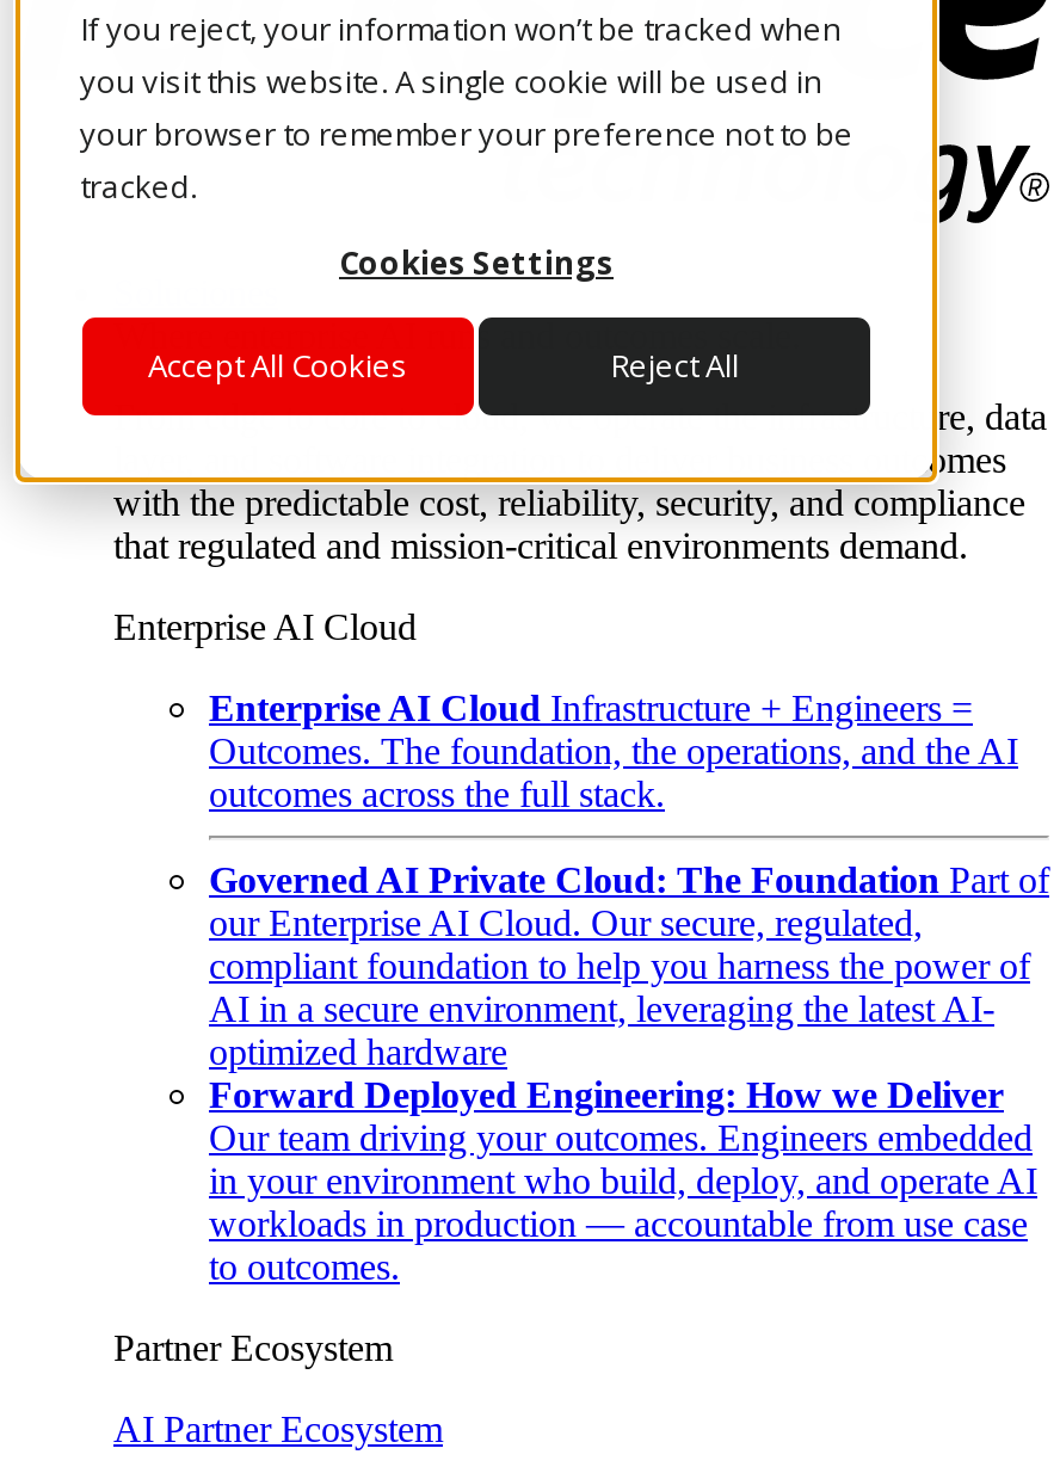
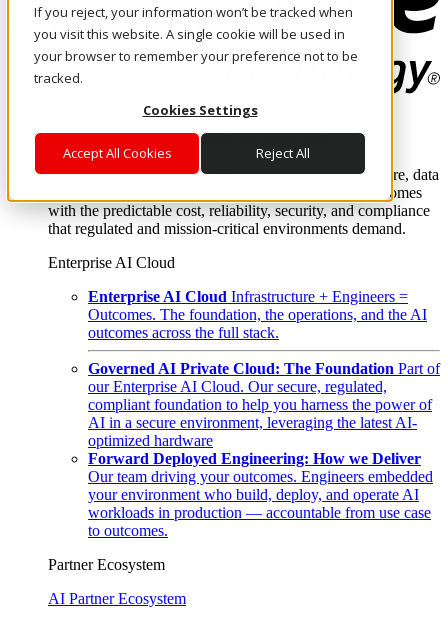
- in your environment who build, deploy, and operate AI
+ your environment who build, deploy, and operate AI
